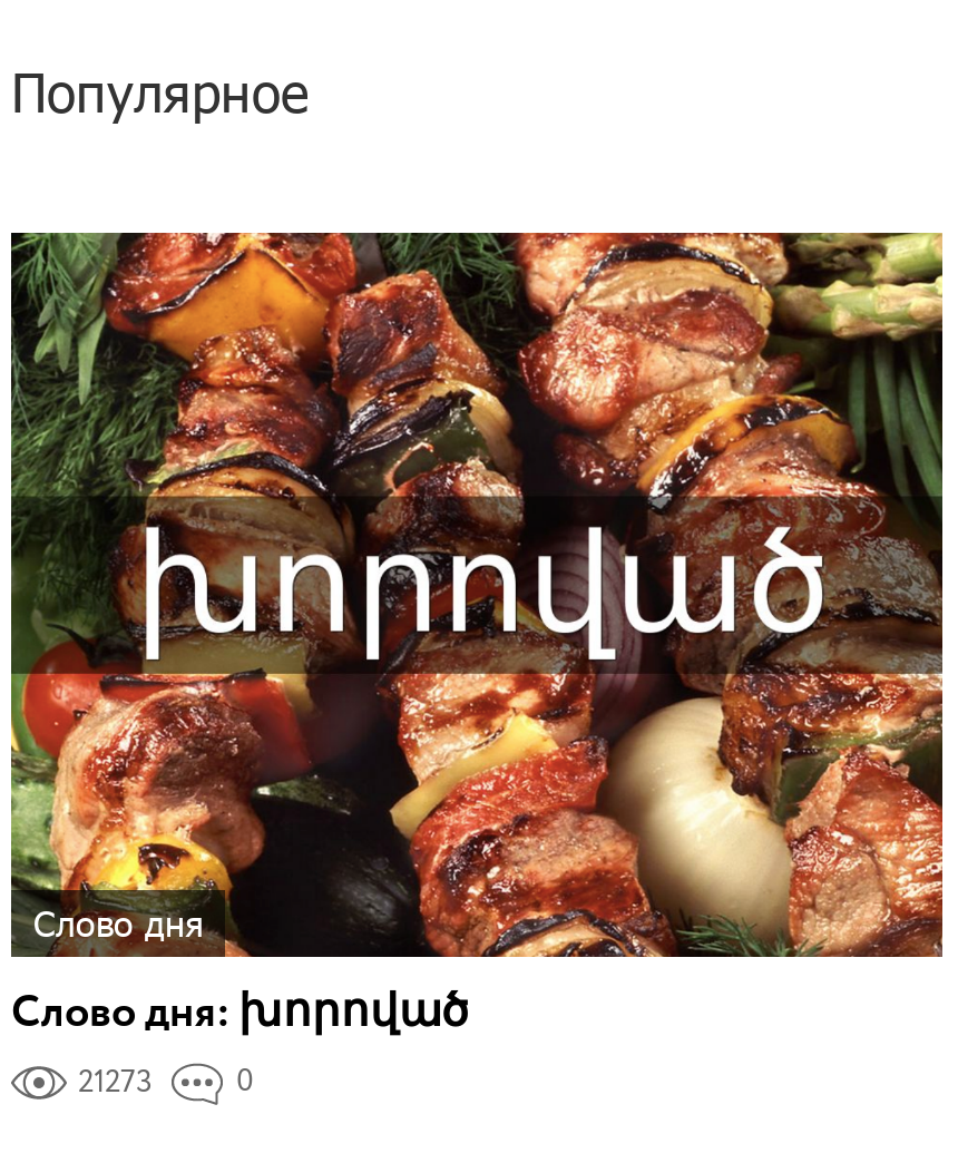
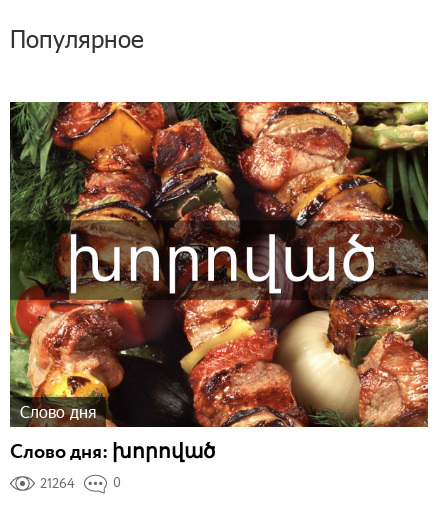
- 21273 0
+ 21264 0
